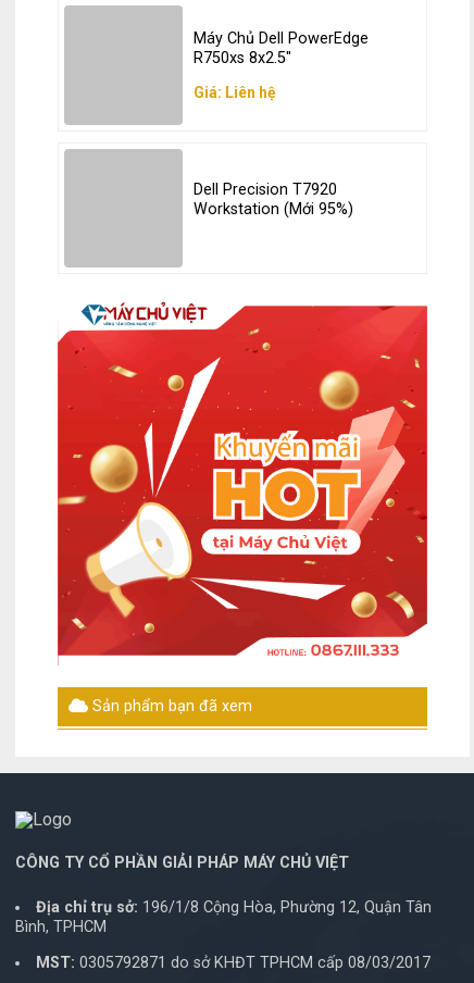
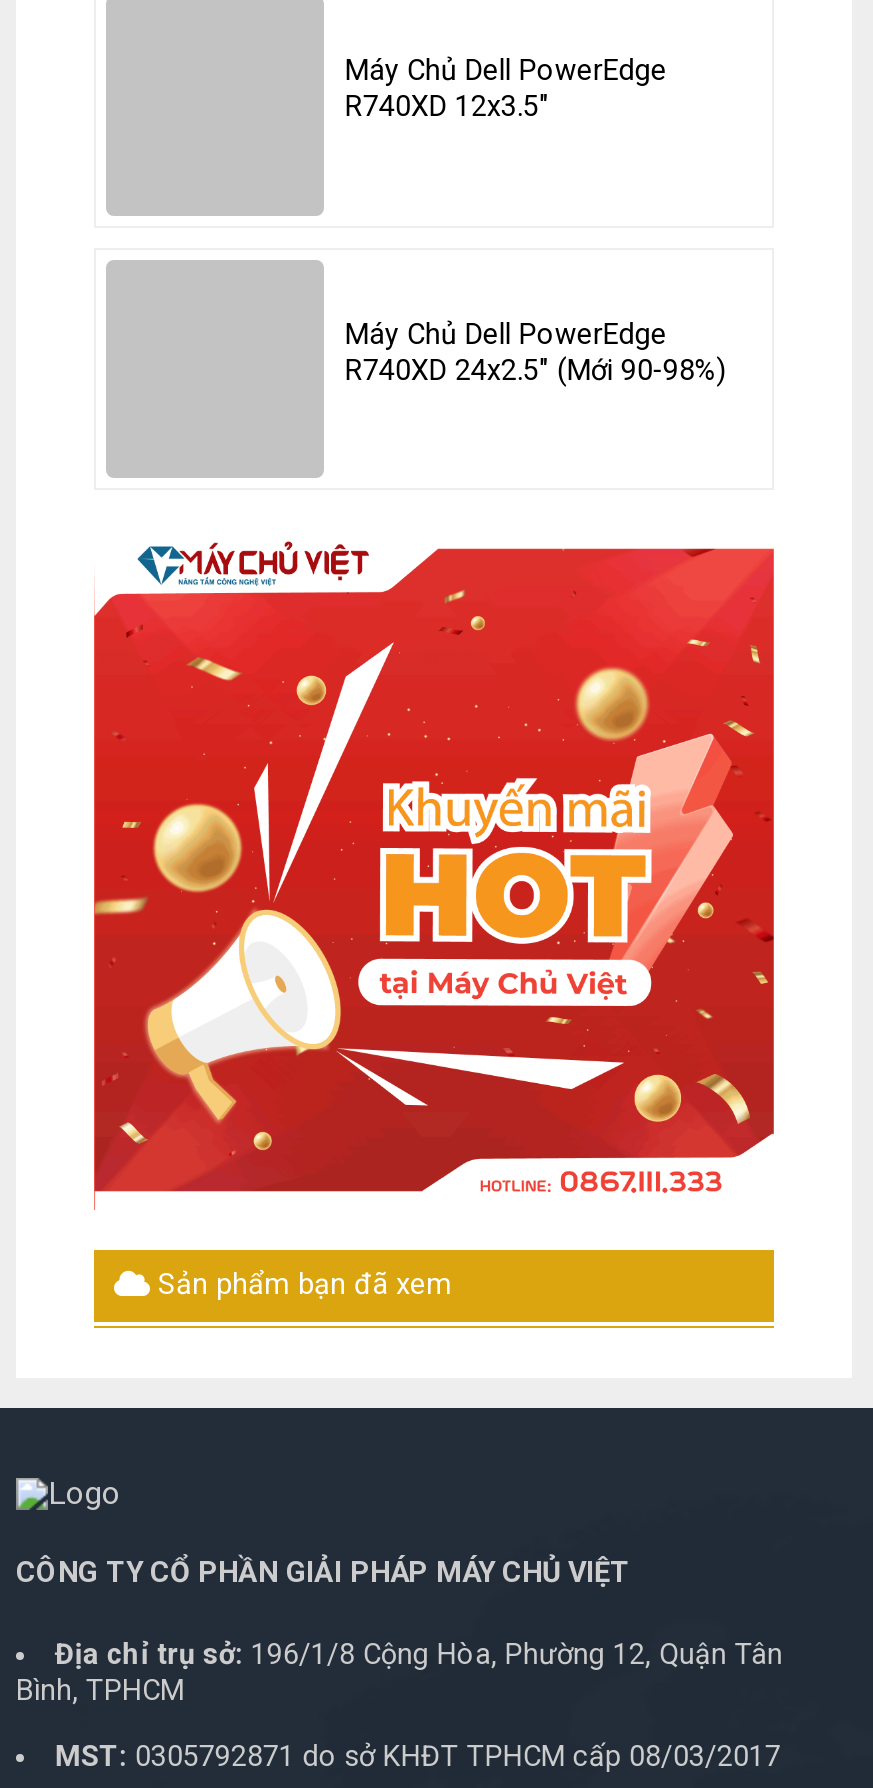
- R750xs 8x2.5"
- Giá: Liên hệ
+ R740XD 12x3.5"

- Dell Precision T7920
- Workstation (Mới 95%)
+ Máy Chủ Dell PowerEdge
+ R740XD 24x2.5" (Mới 90-98%)
